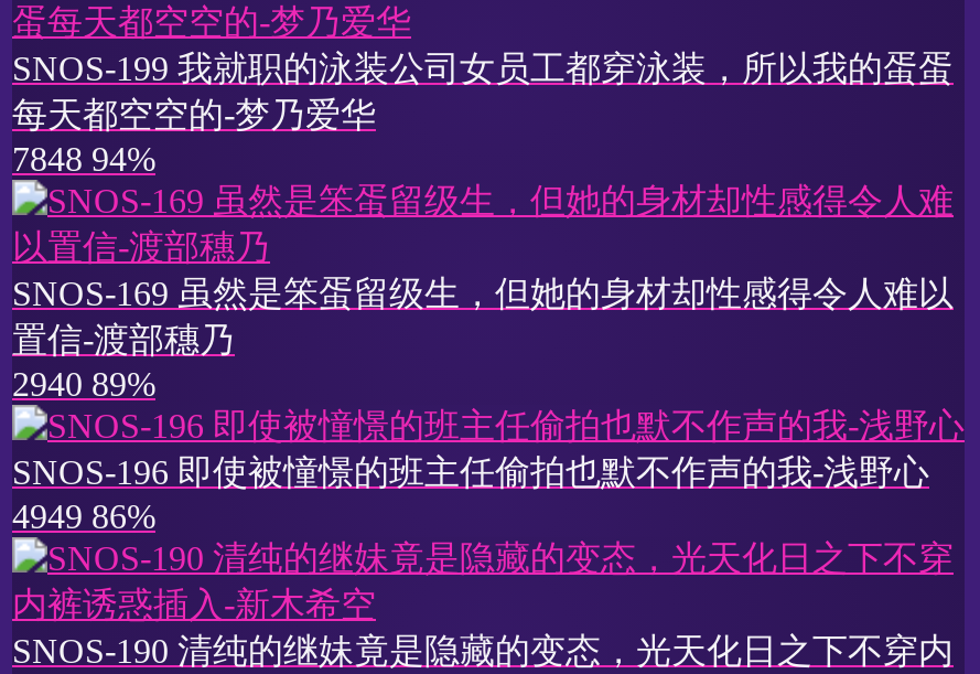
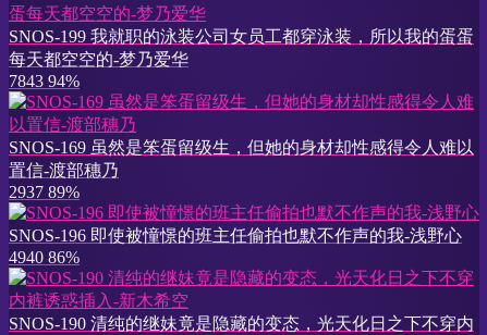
- 7848 94%
+ 7843 94%

- 2940 89%
+ 2937 89%

- 4949 86%
+ 4940 86%
